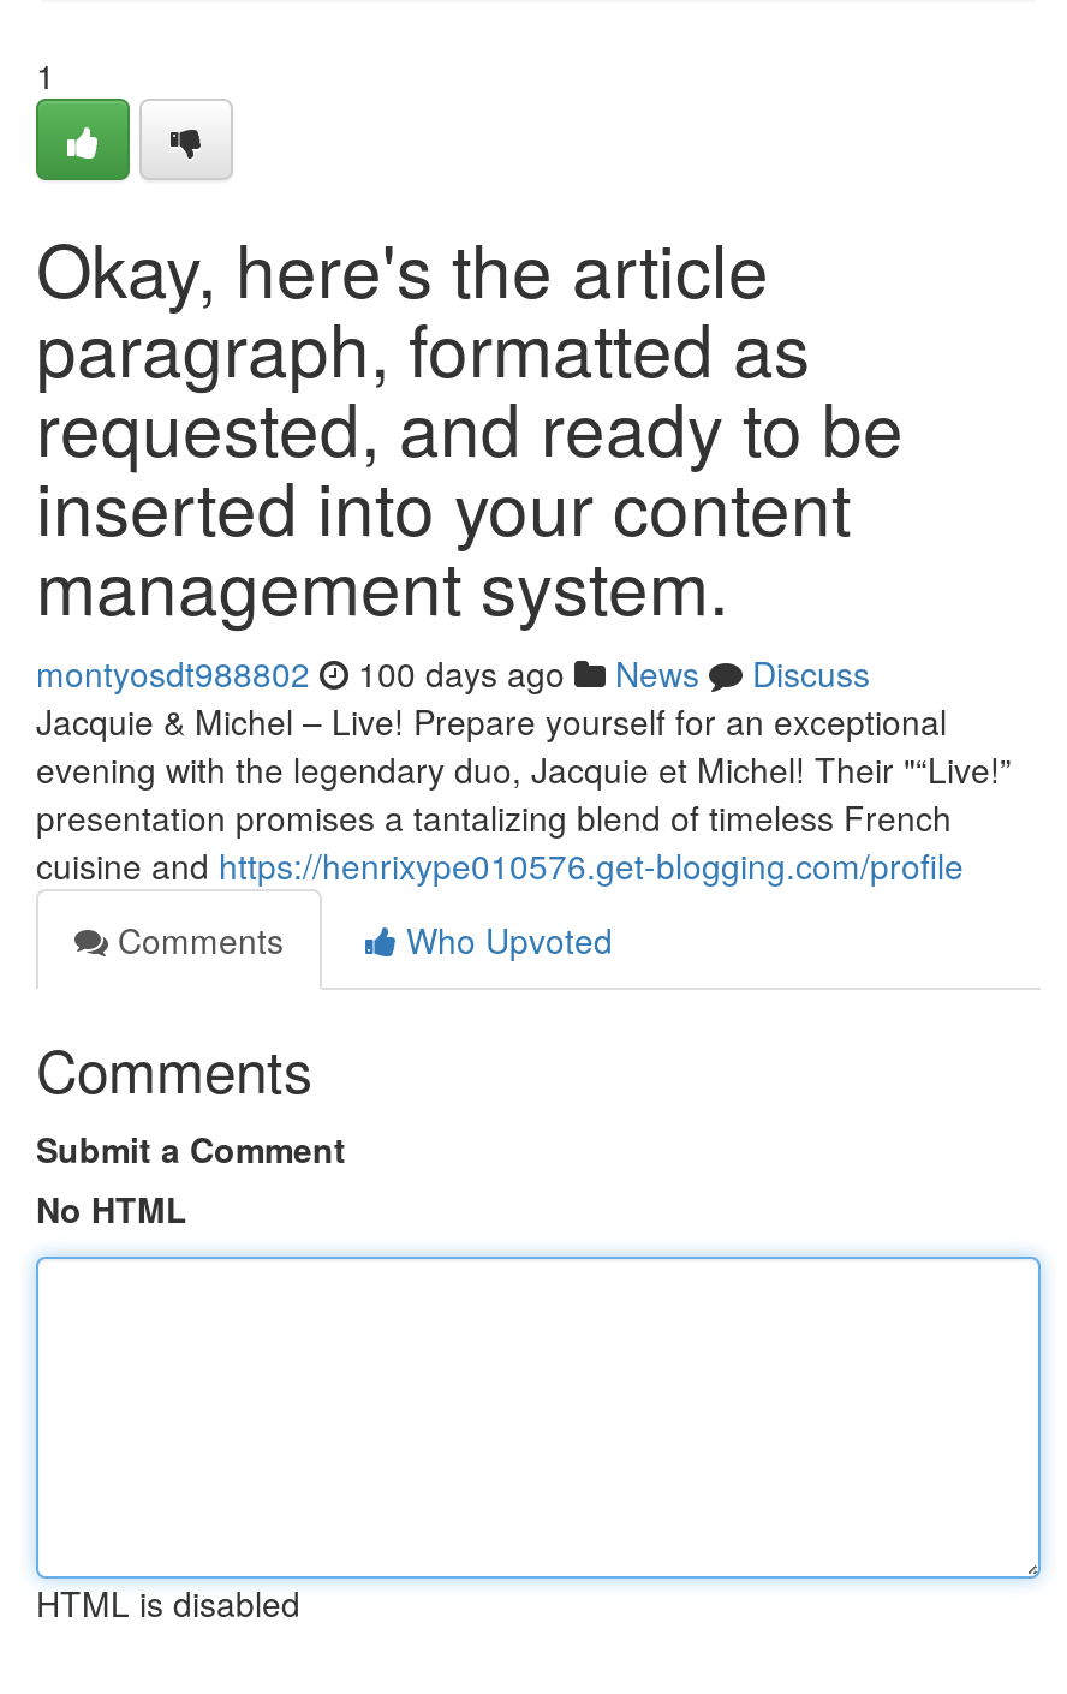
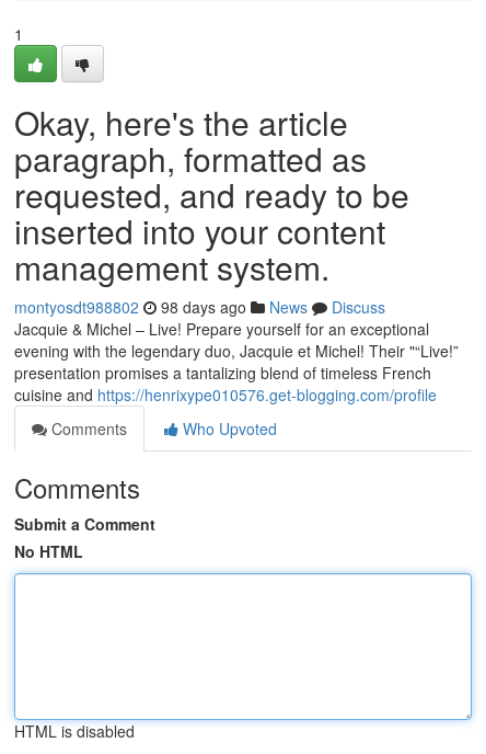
- montyosdt988802 100 days ago News Discuss
+ montyosdt988802 98 days ago News Discuss
